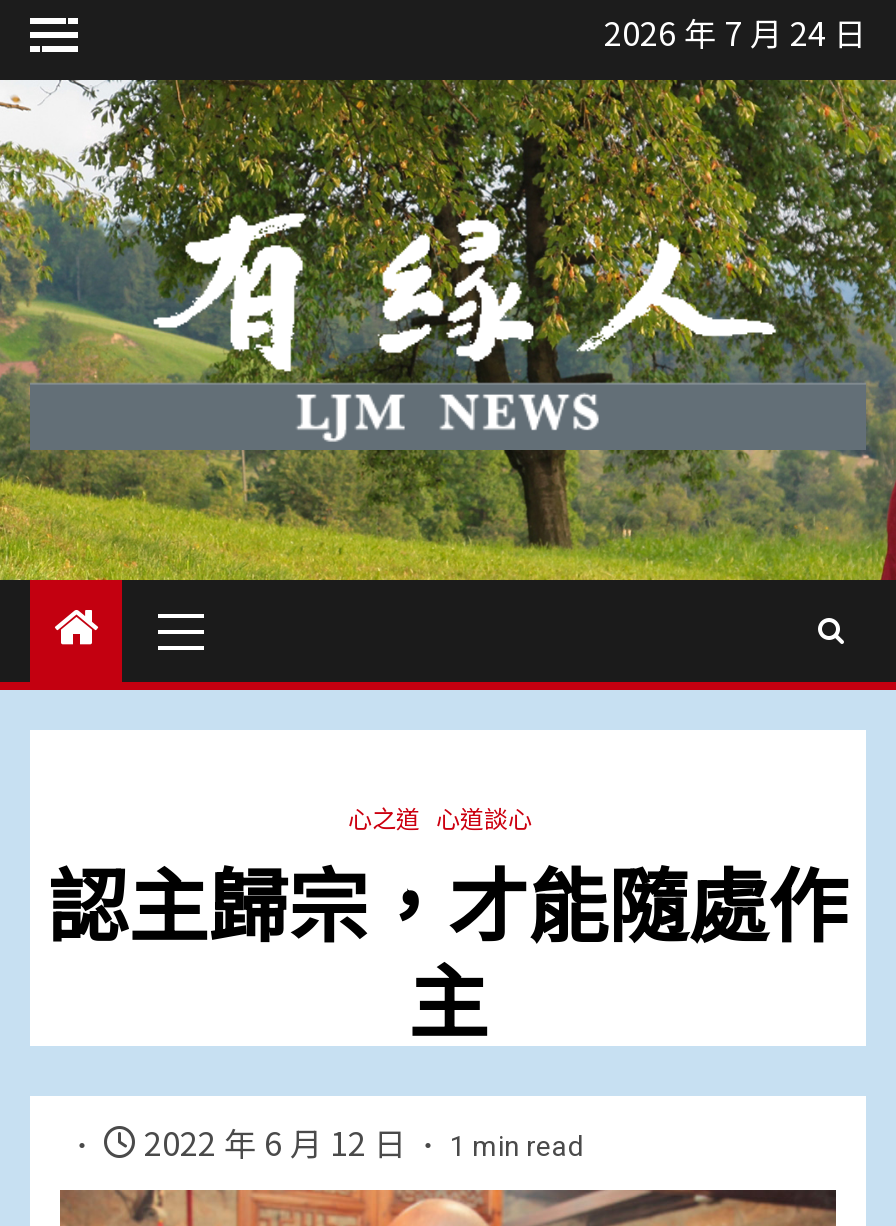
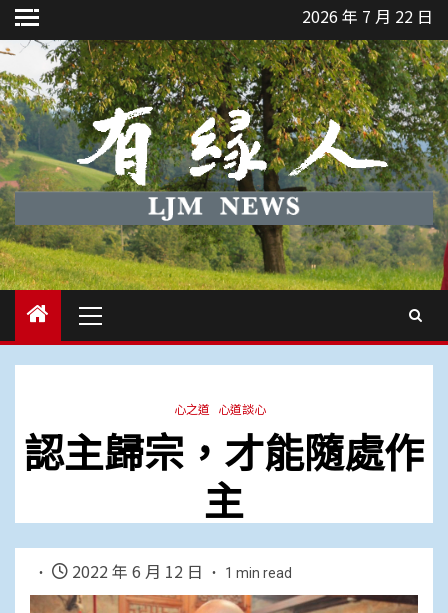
- 2026 年 7 月 24 日
+ 2026 年 7 月 22 日
